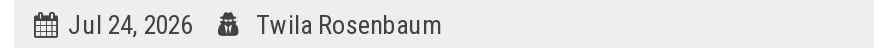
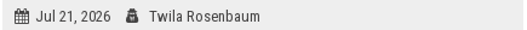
- Jul 24, 2026 Twila Rosenbaum
+ Jul 21, 2026 Twila Rosenbaum
